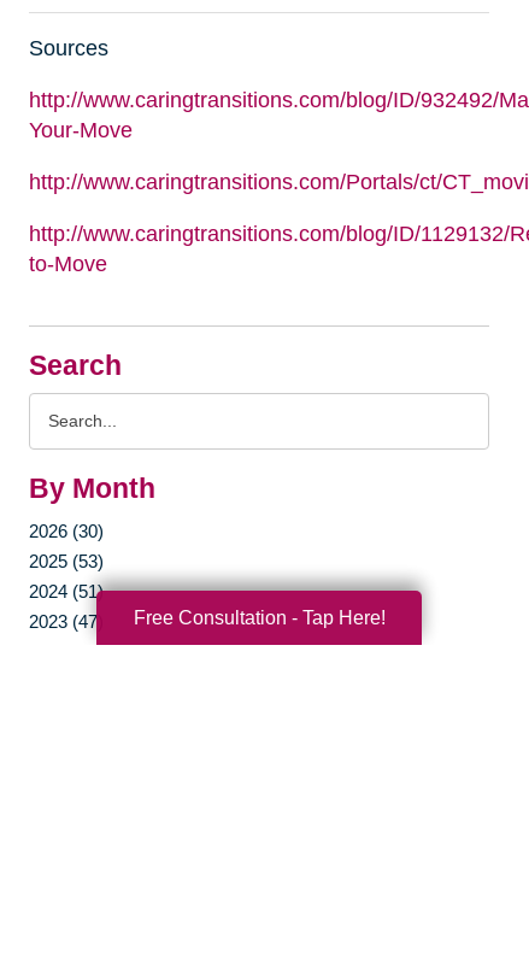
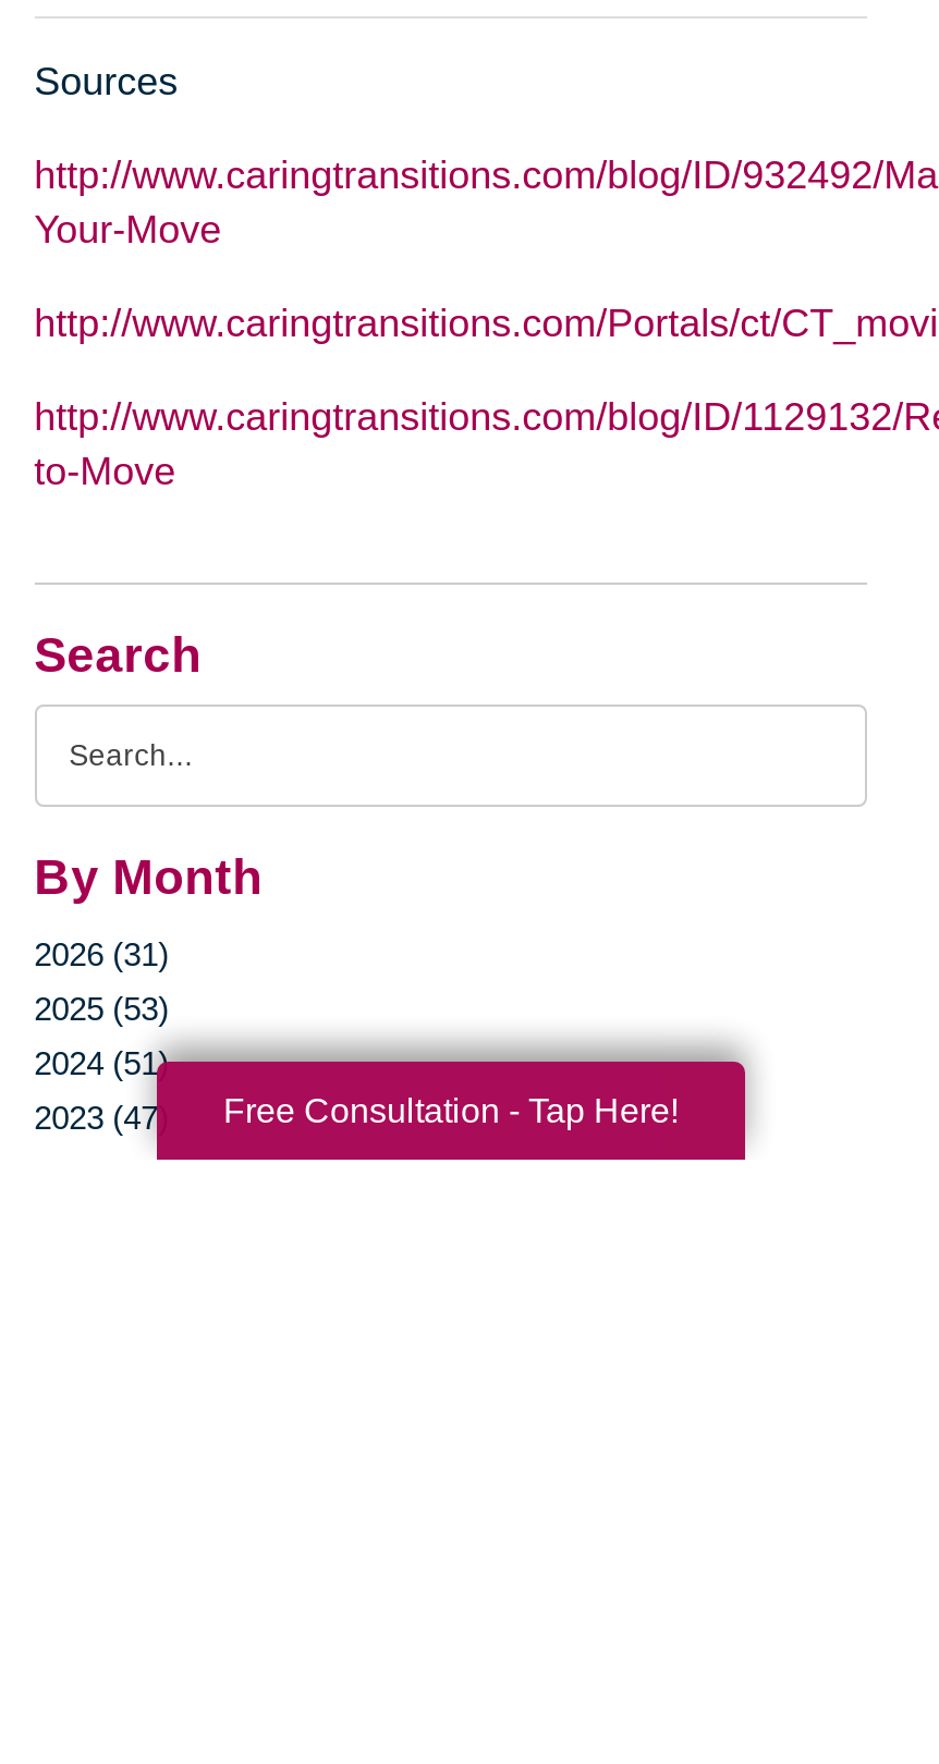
- 2026 (30)
+ 2026 (31)
